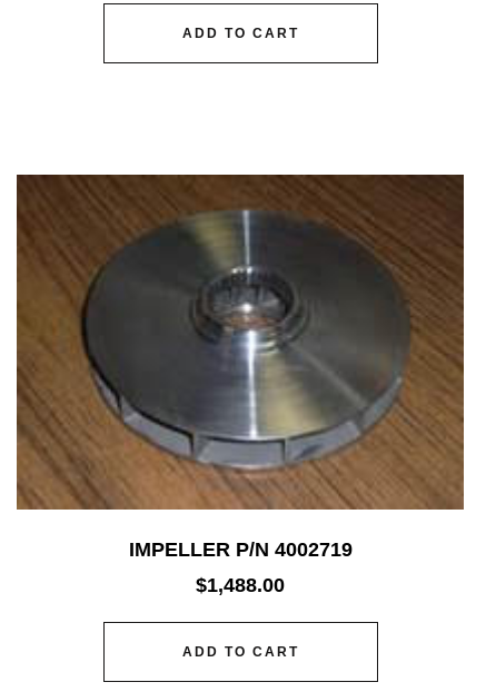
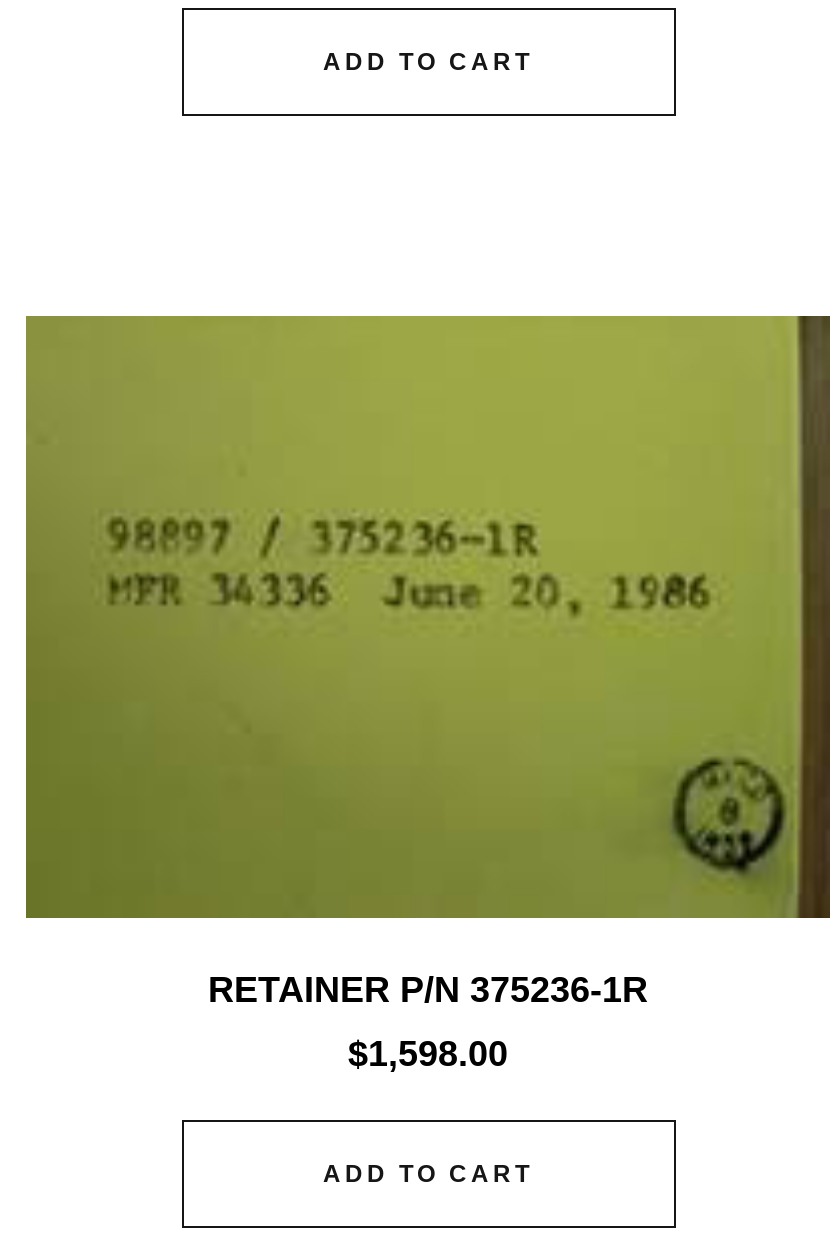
- [image]
- IMPELLER P/N 4002719
+ [image]
+ RETAINER P/N 375236-1R

- $1,488.00
+ $1,598.00
